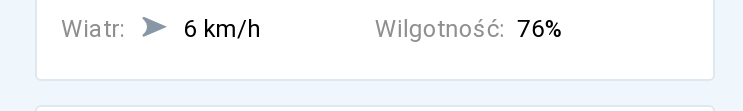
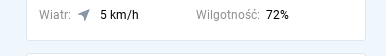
- 6 km/h
+ 5 km/h

- Wilgotność: 76%
+ Wilgotność: 72%
